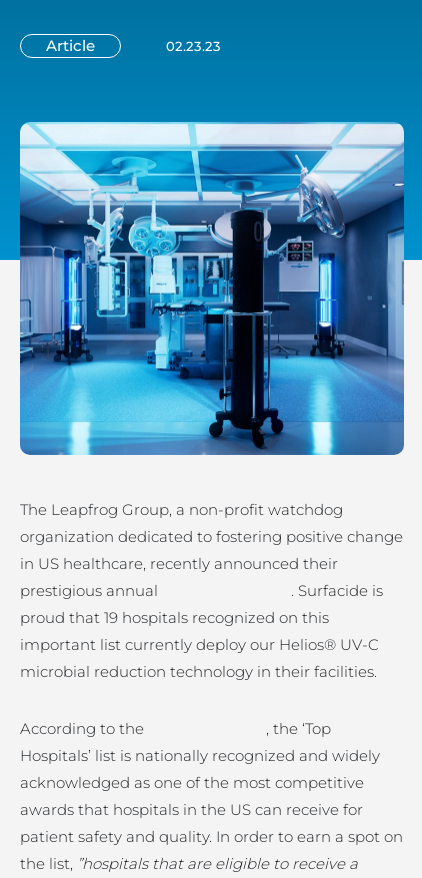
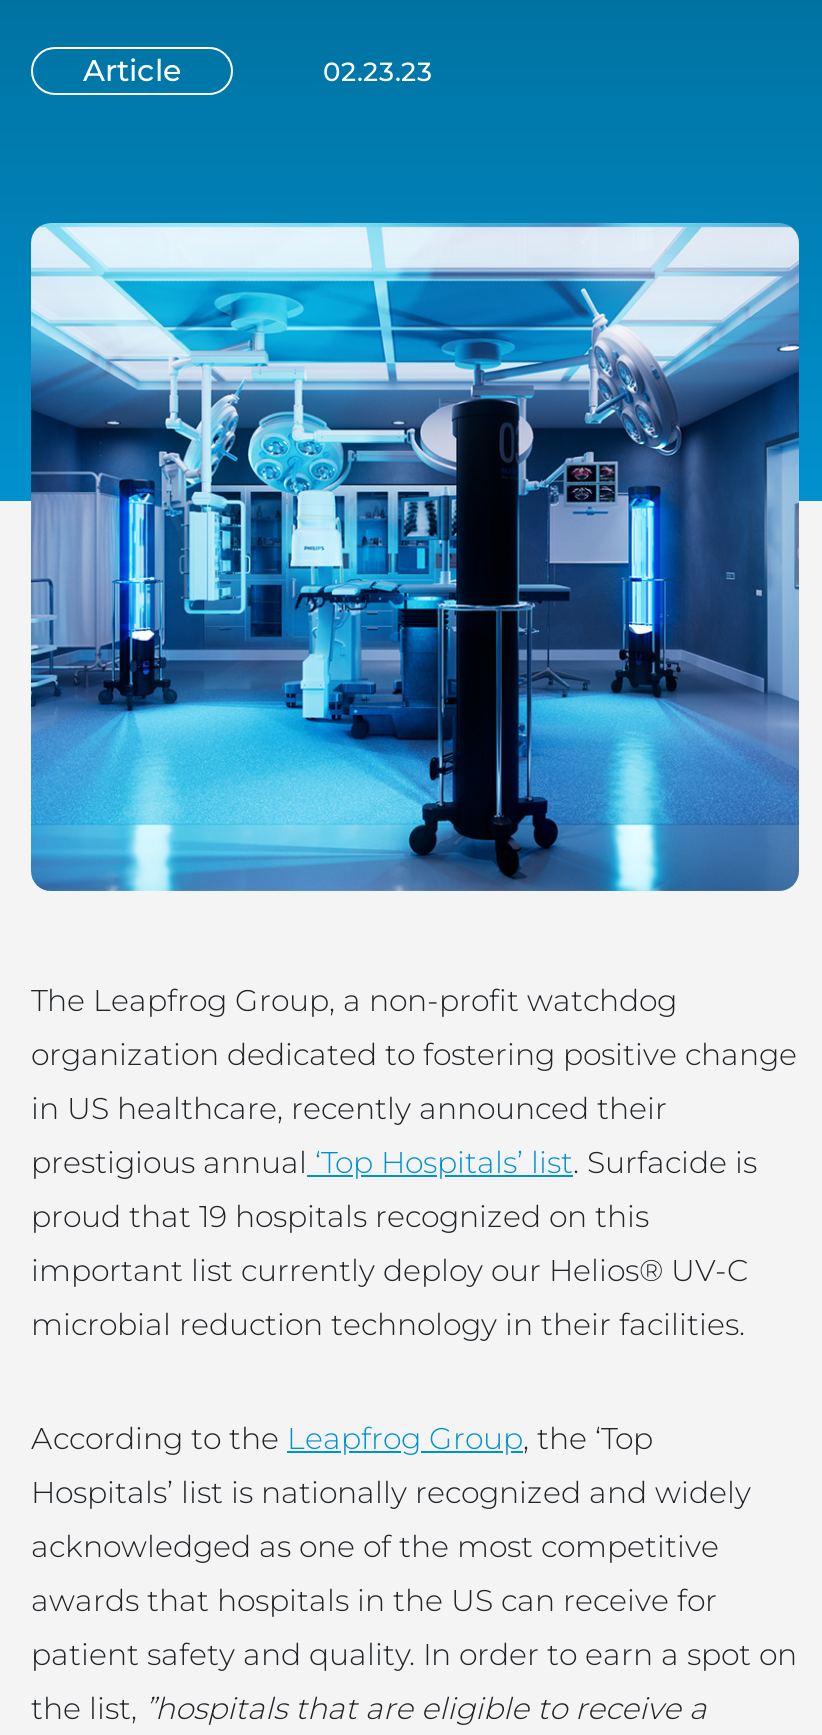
- prestigious annual
- . Surfacide is
+ prestigious annual ‘Top Hospitals’ list. Surfacide is

- According to the
- , the ‘Top
+ According to the Leapfrog Group, the ‘Top
